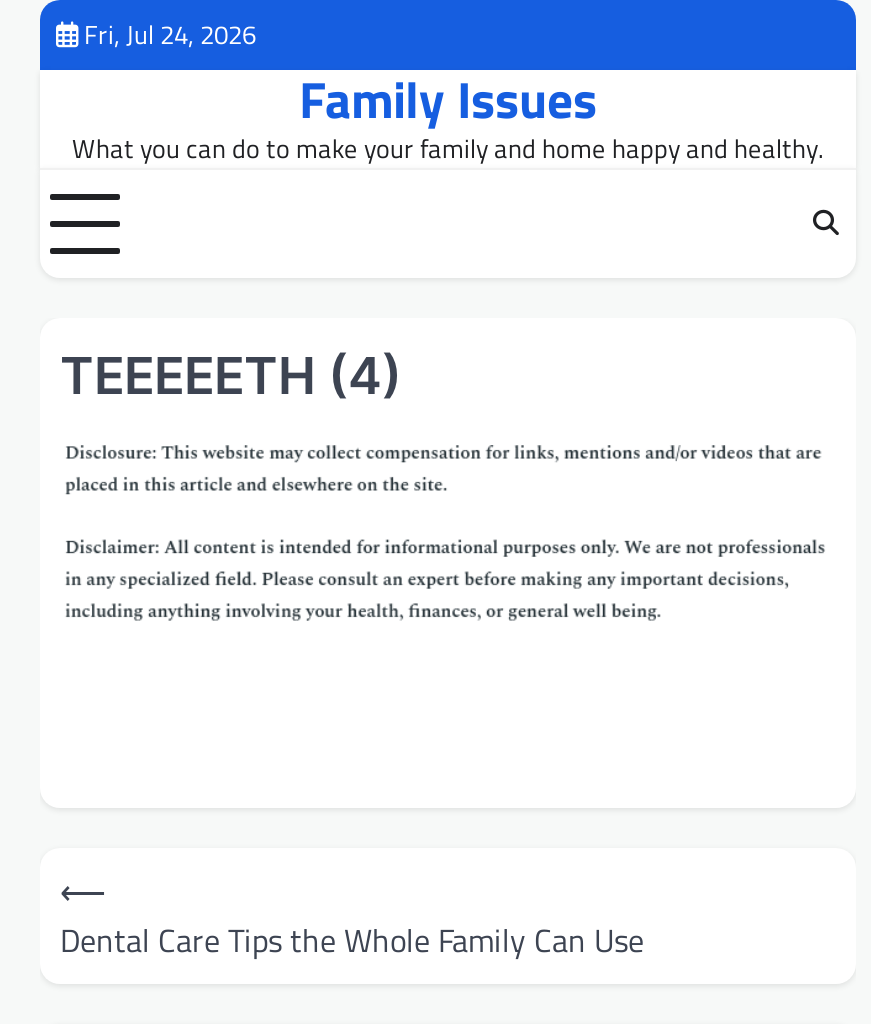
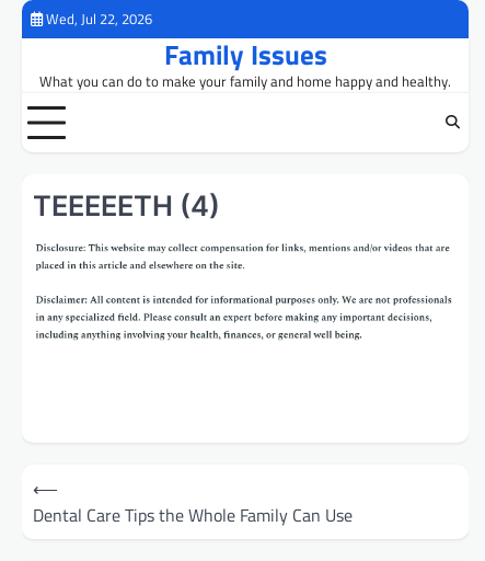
- Fri, Jul 24, 2026
+ Wed, Jul 22, 2026
